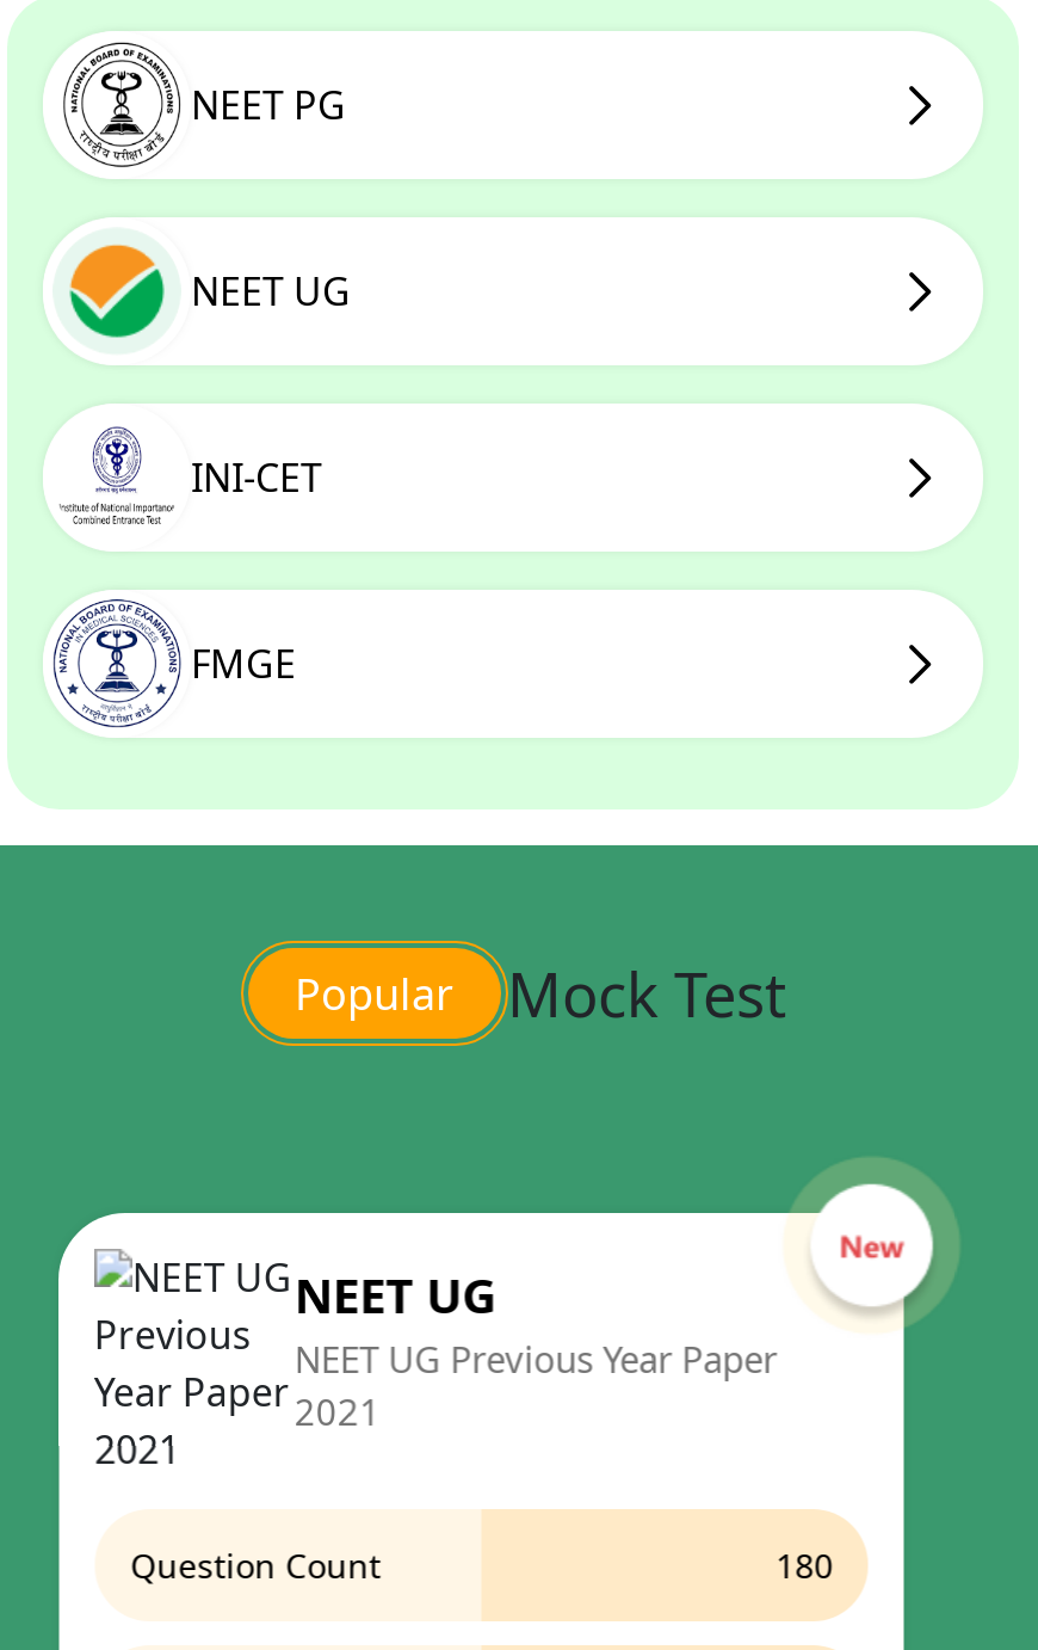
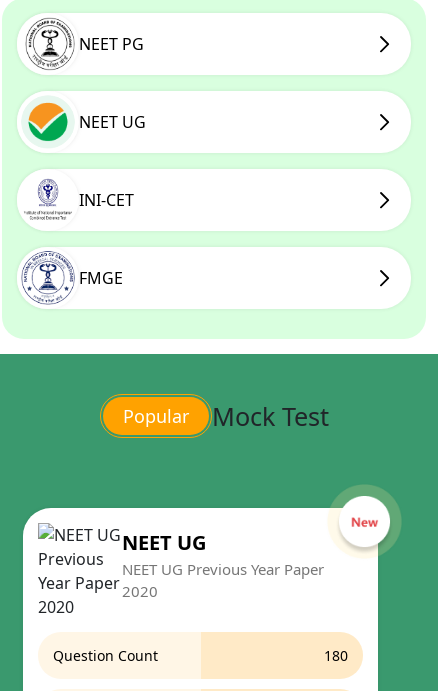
- 2021
+ 2020
